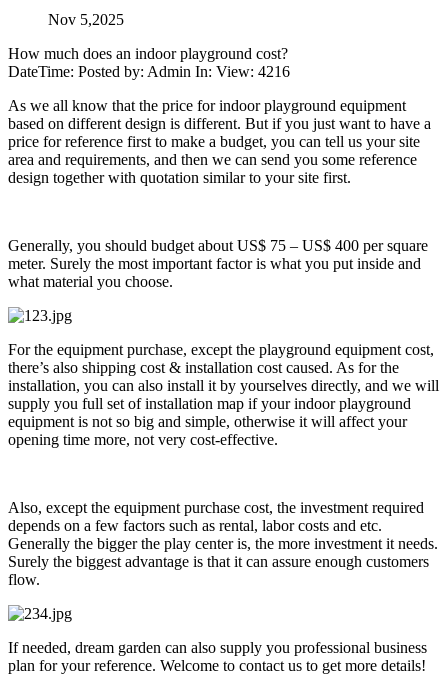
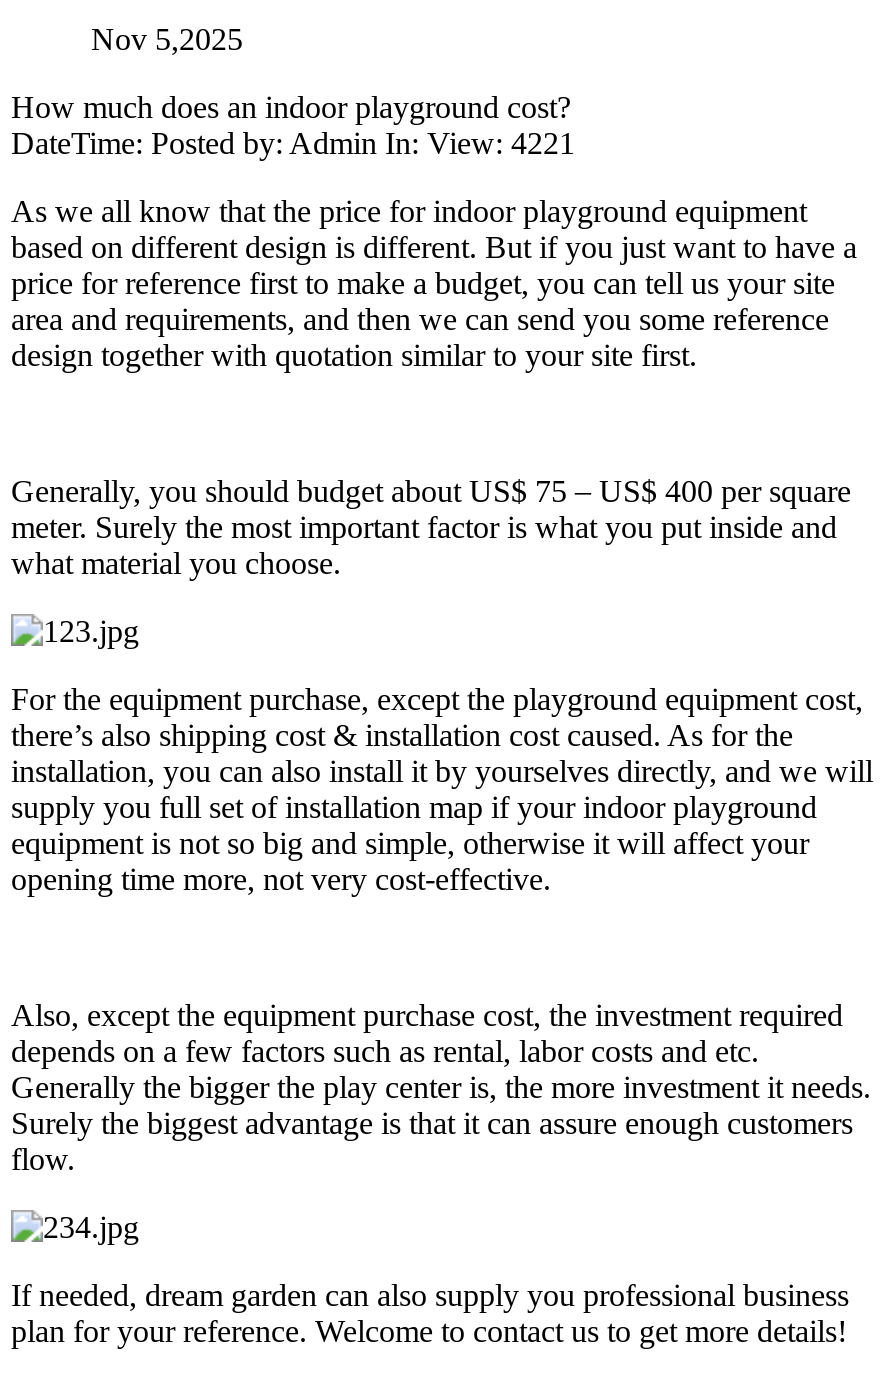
- DateTime: Posted by: Admin In: View: 4216
+ DateTime: Posted by: Admin In: View: 4221
